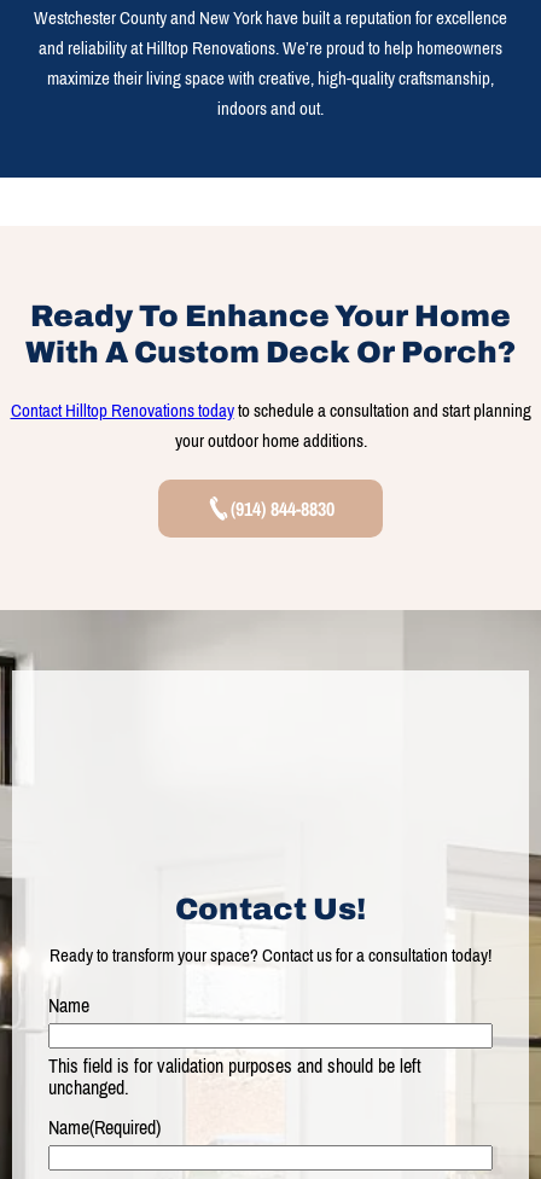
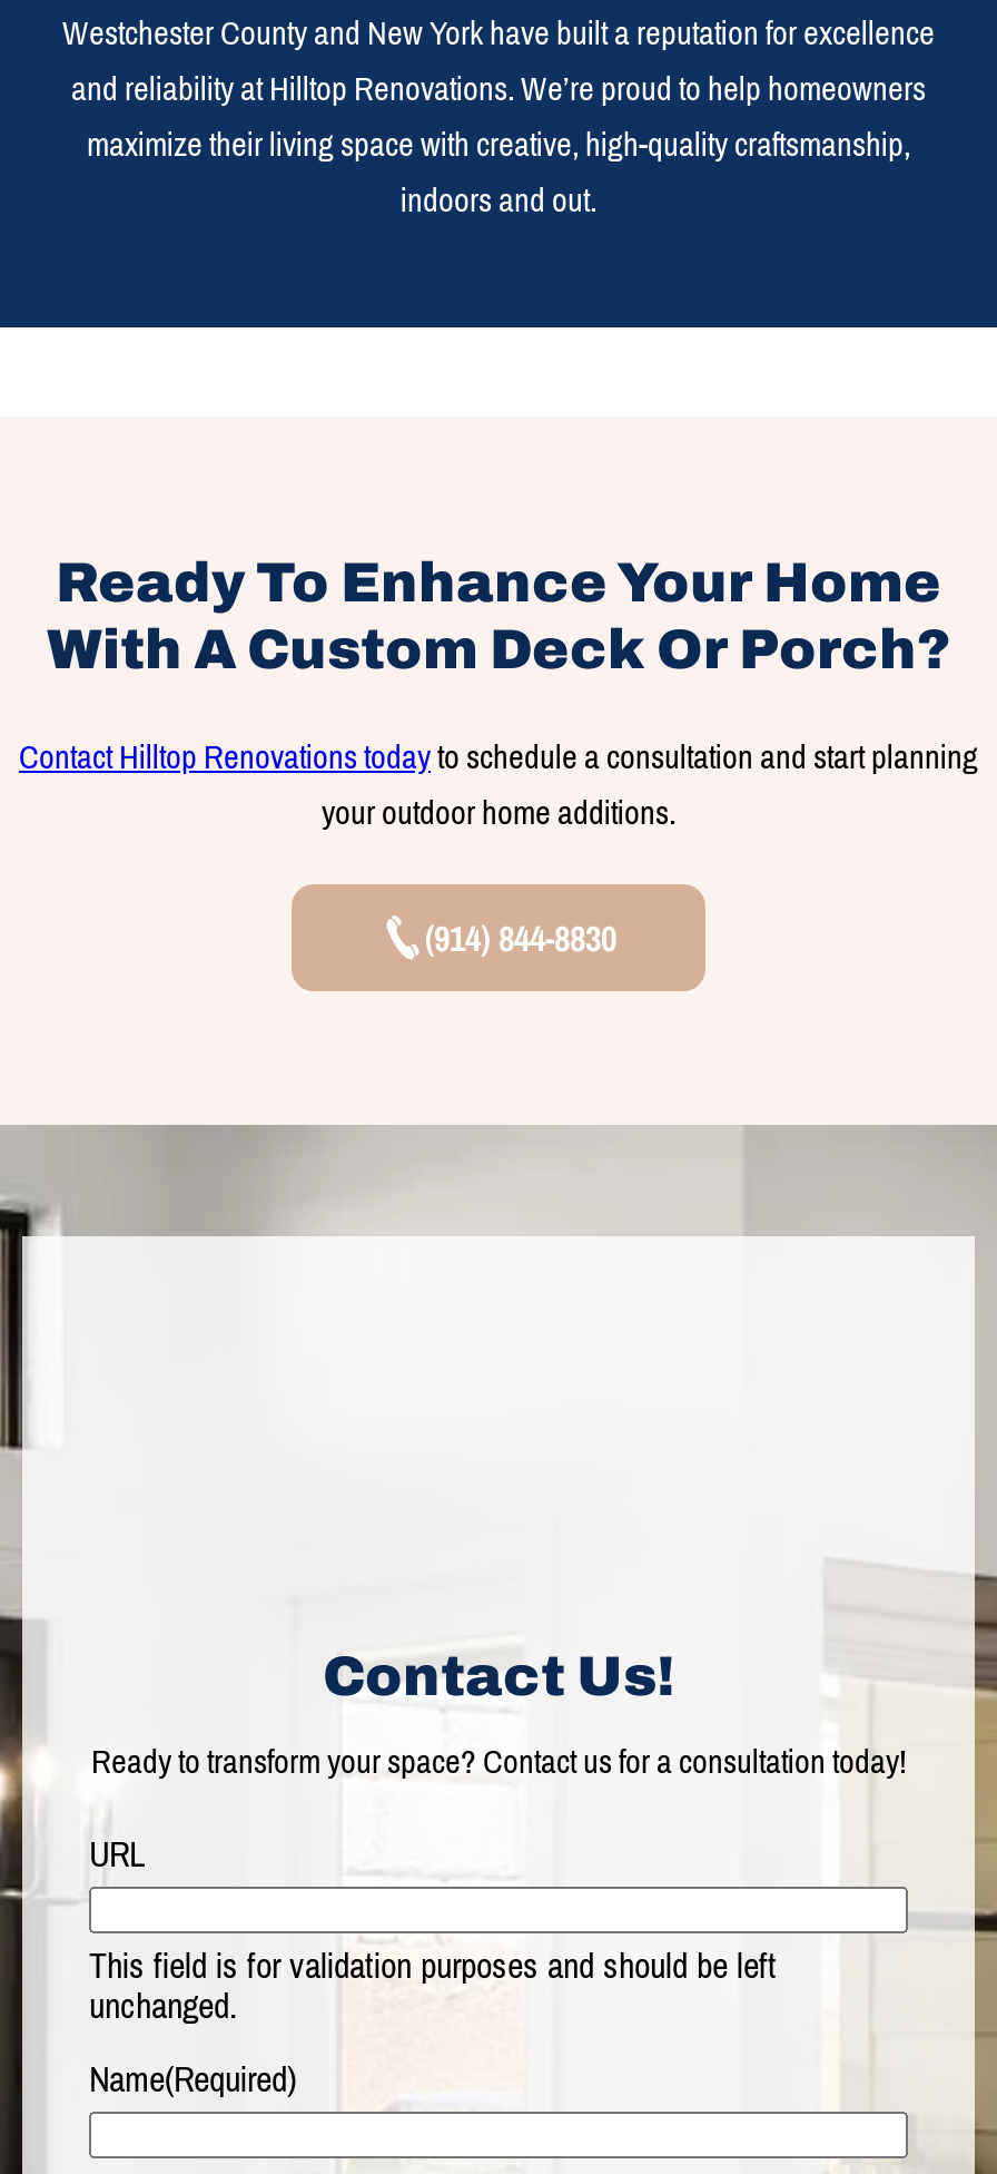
- Name
+ URL
